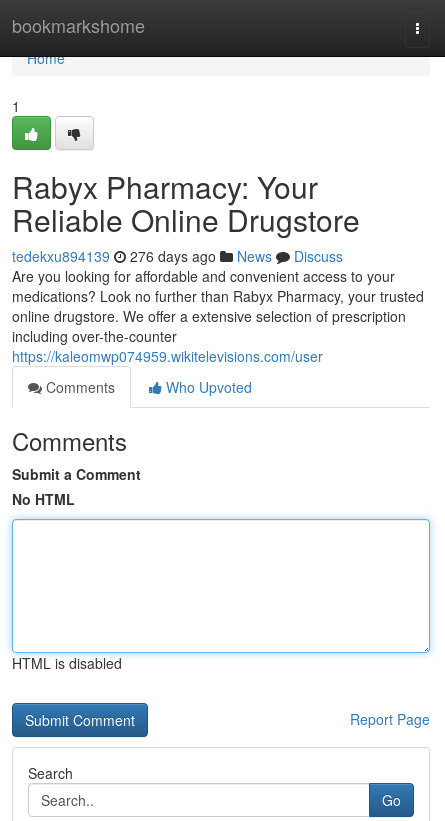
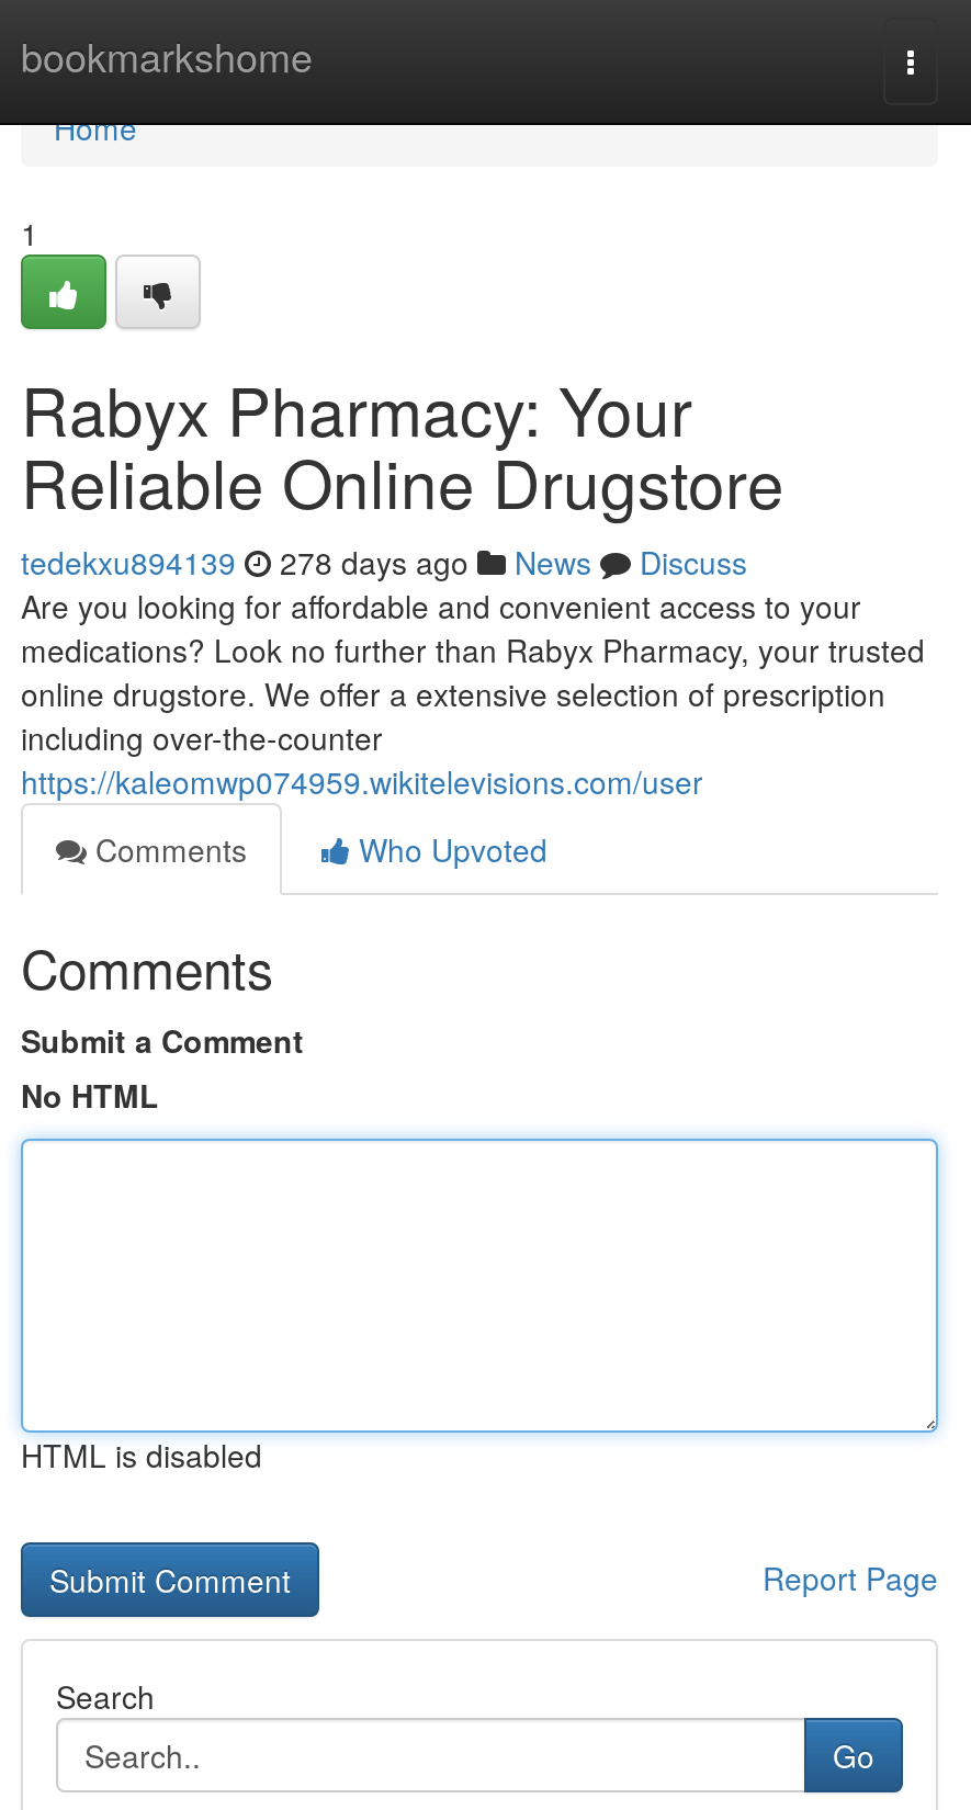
- tedekxu894139 276 days ago News Discuss
+ tedekxu894139 278 days ago News Discuss
